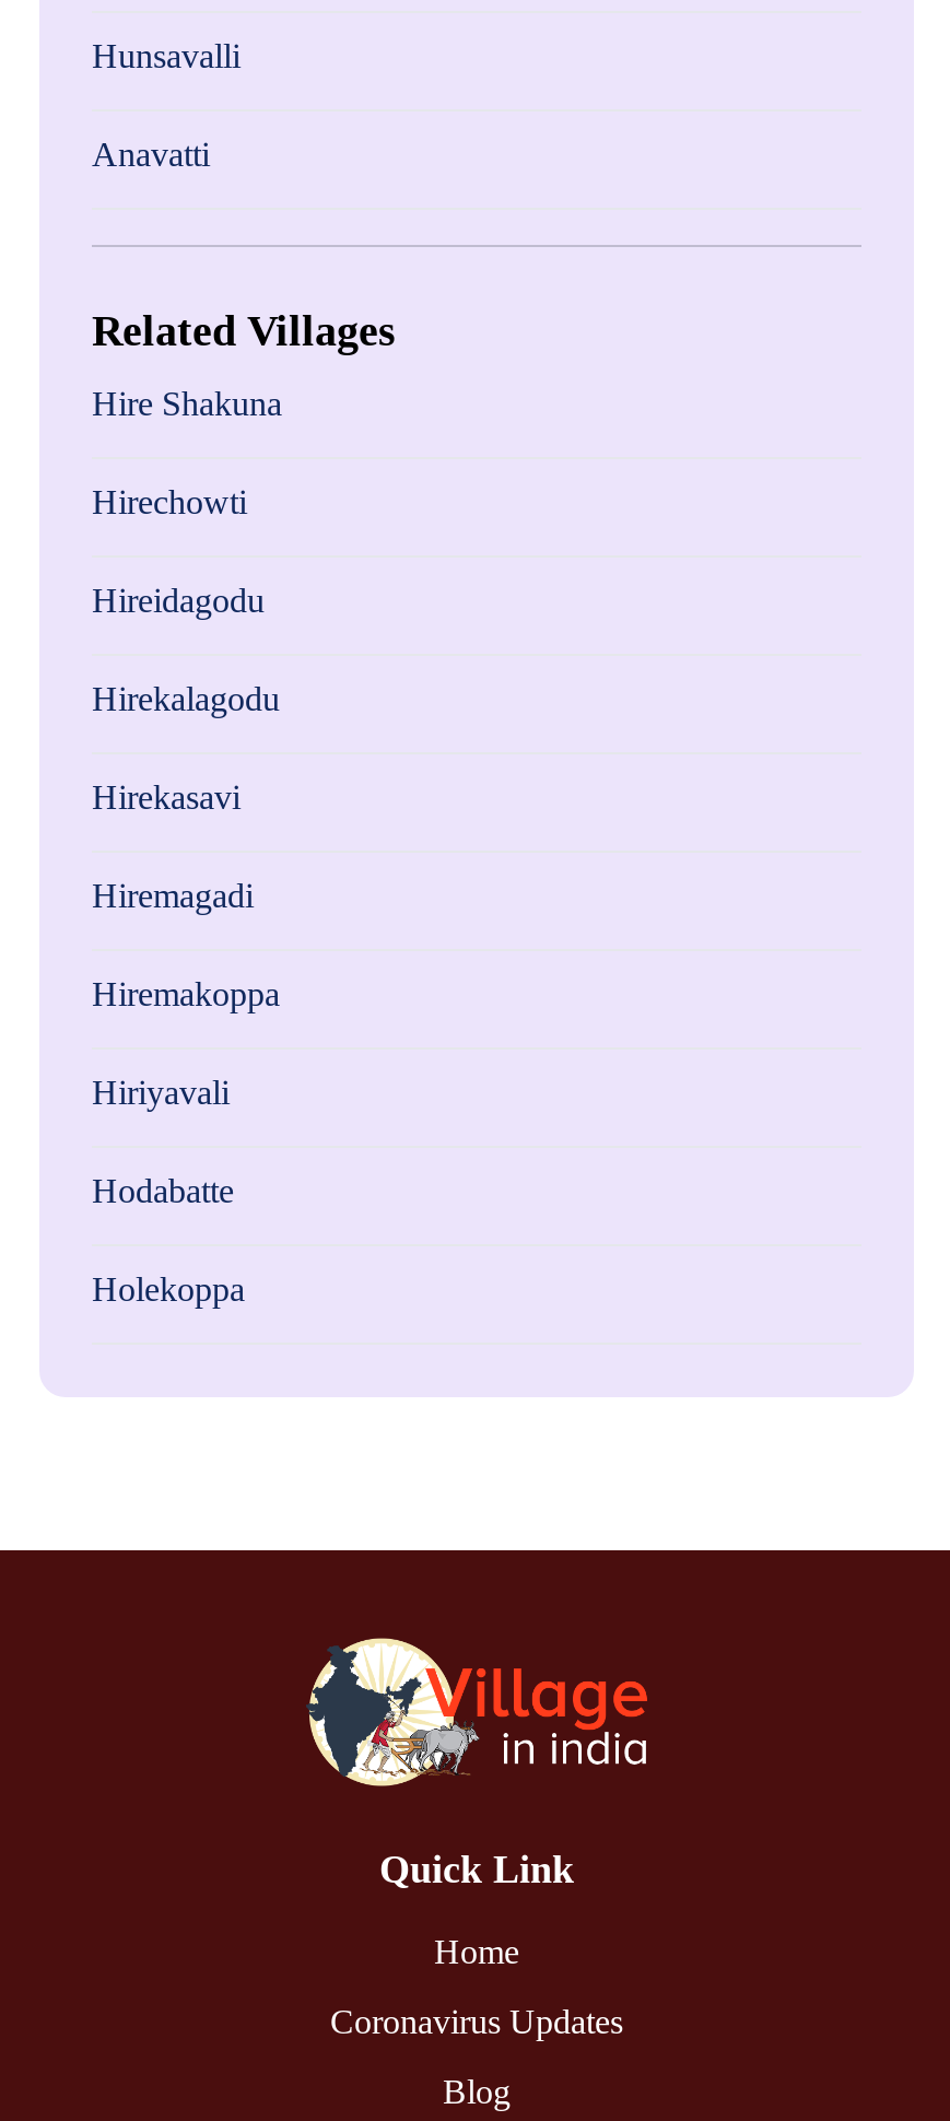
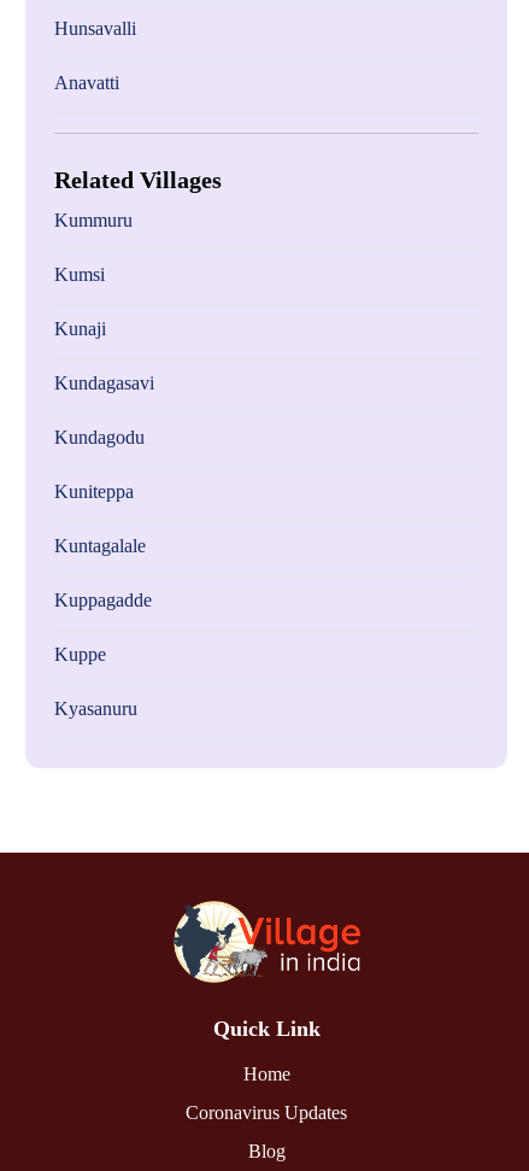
- Hire Shakuna
+ Kummuru

- Hirechowti
+ Kumsi

- Hireidagodu
+ Kunaji

- Hirekalagodu
+ Kundagasavi

- Hirekasavi
+ Kundagodu

- Hiremagadi
+ Kuniteppa

- Hiremakoppa
+ Kuntagalale

- Hiriyavali
+ Kuppagadde

- Hodabatte
+ Kuppe

- Holekoppa
+ Kyasanuru
